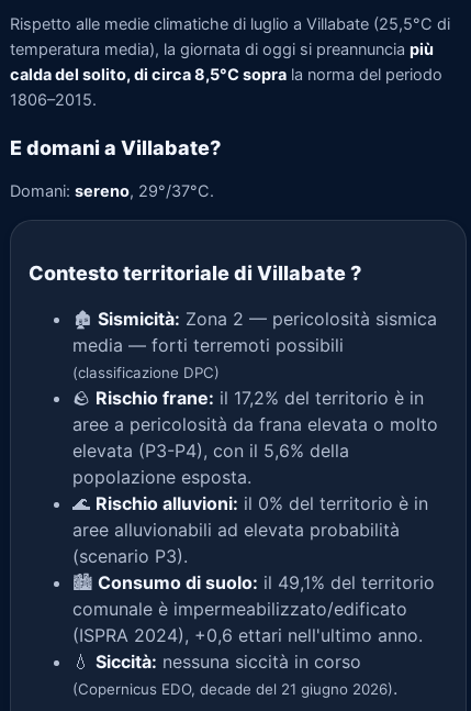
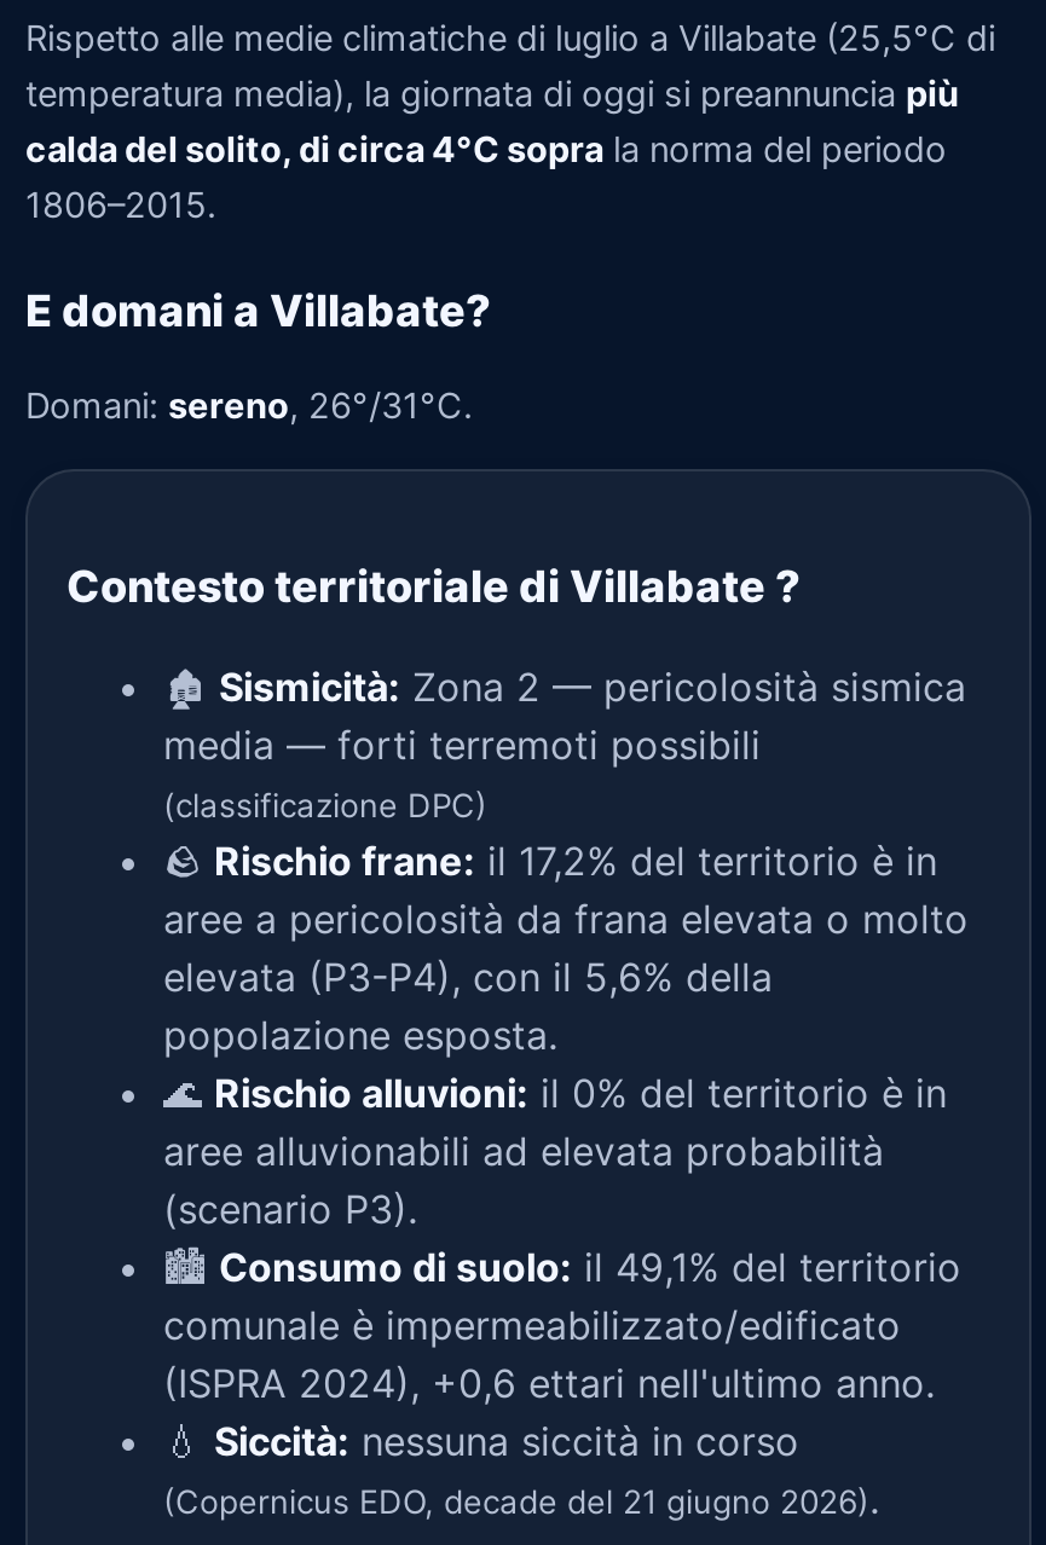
- calda del solito, di circa 8,5°C sopra la norma del periodo
+ calda del solito, di circa 4°C sopra la norma del periodo

- Domani: sereno, 29°/37°C.
+ Domani: sereno, 26°/31°C.
